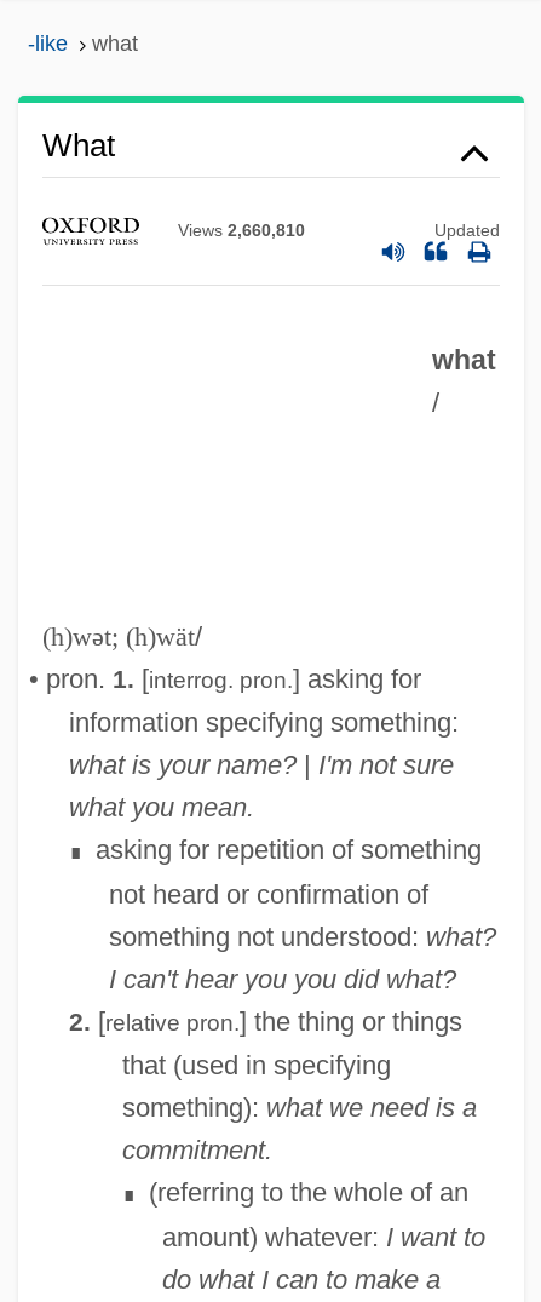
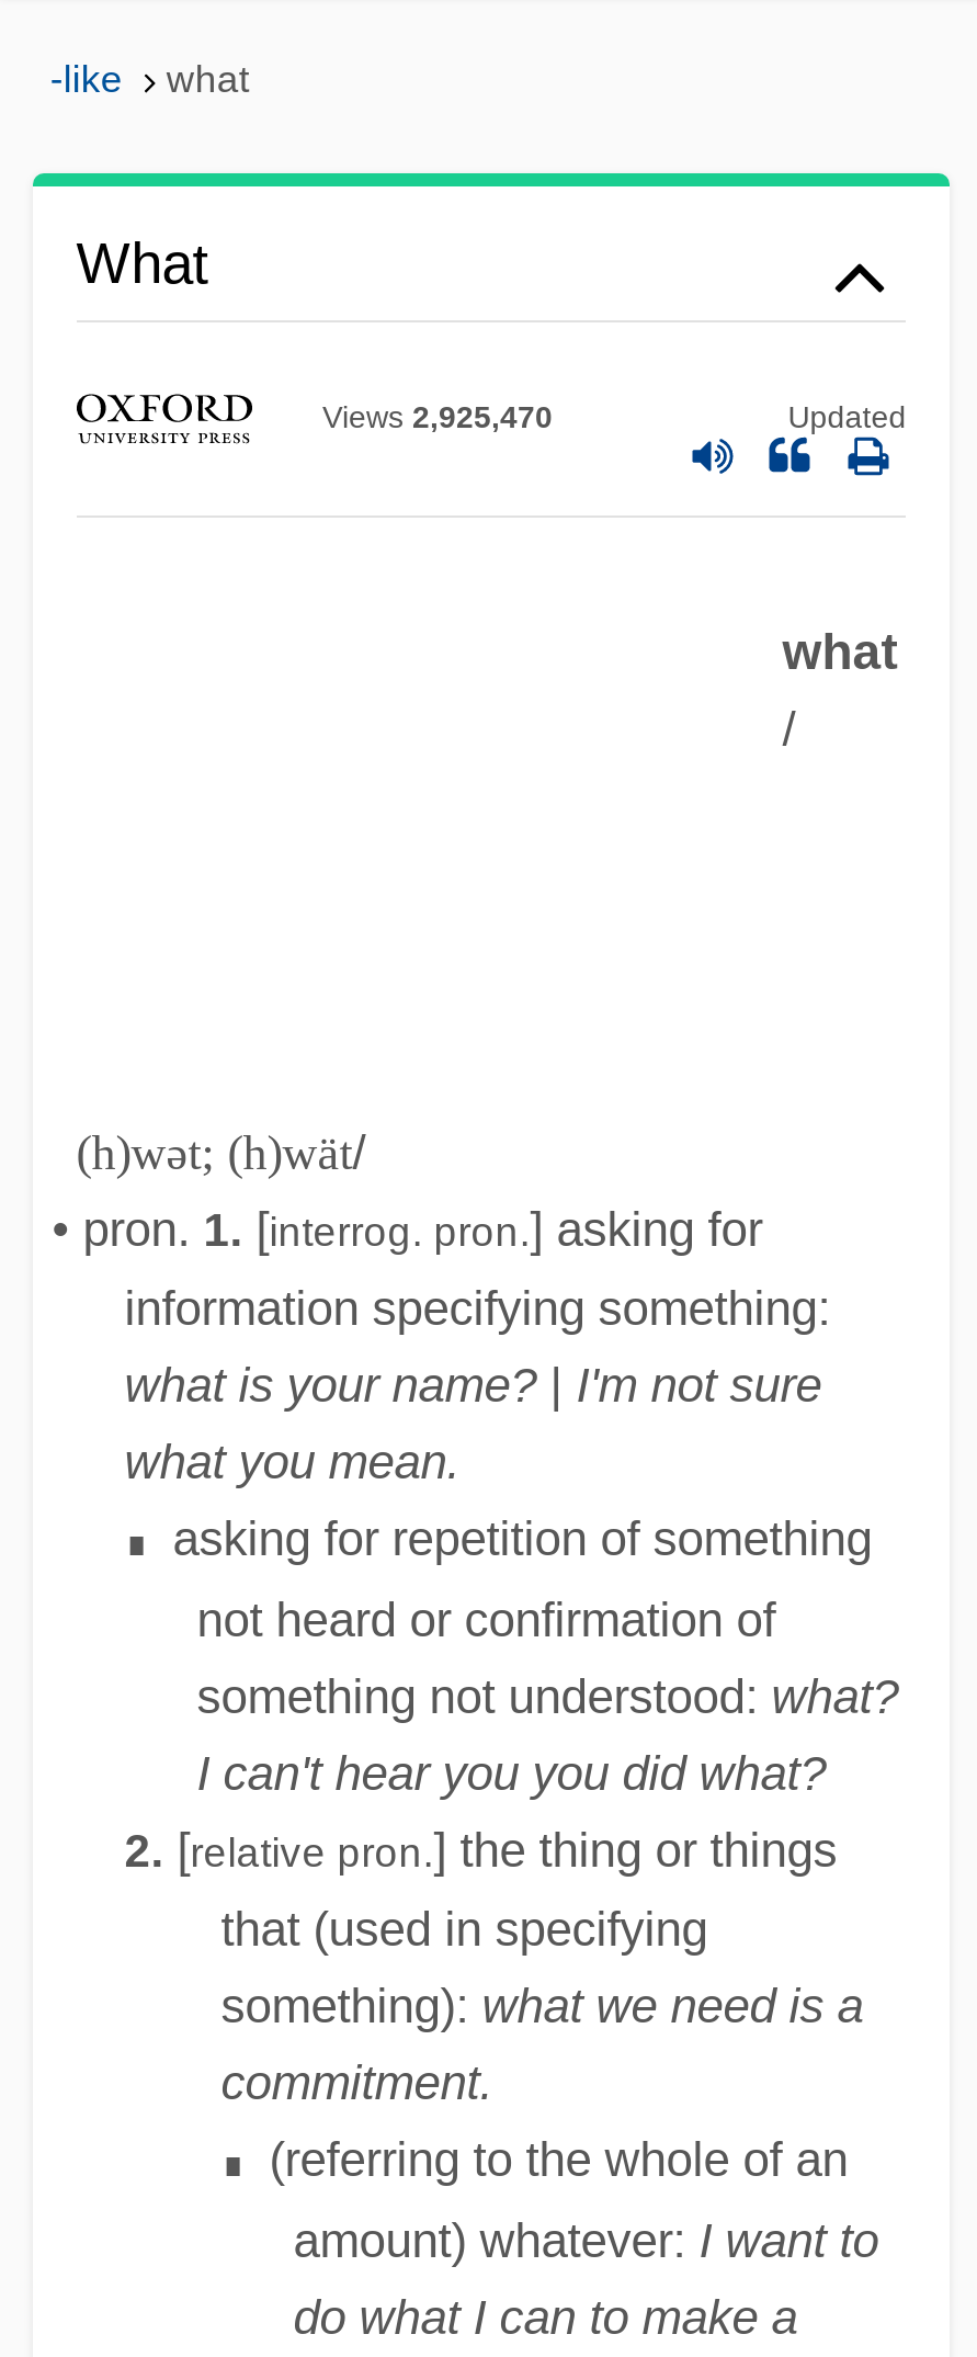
- Views 2,660,810
+ Views 2,925,470
